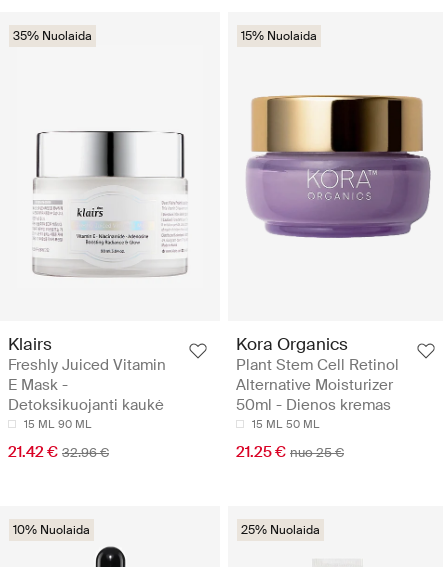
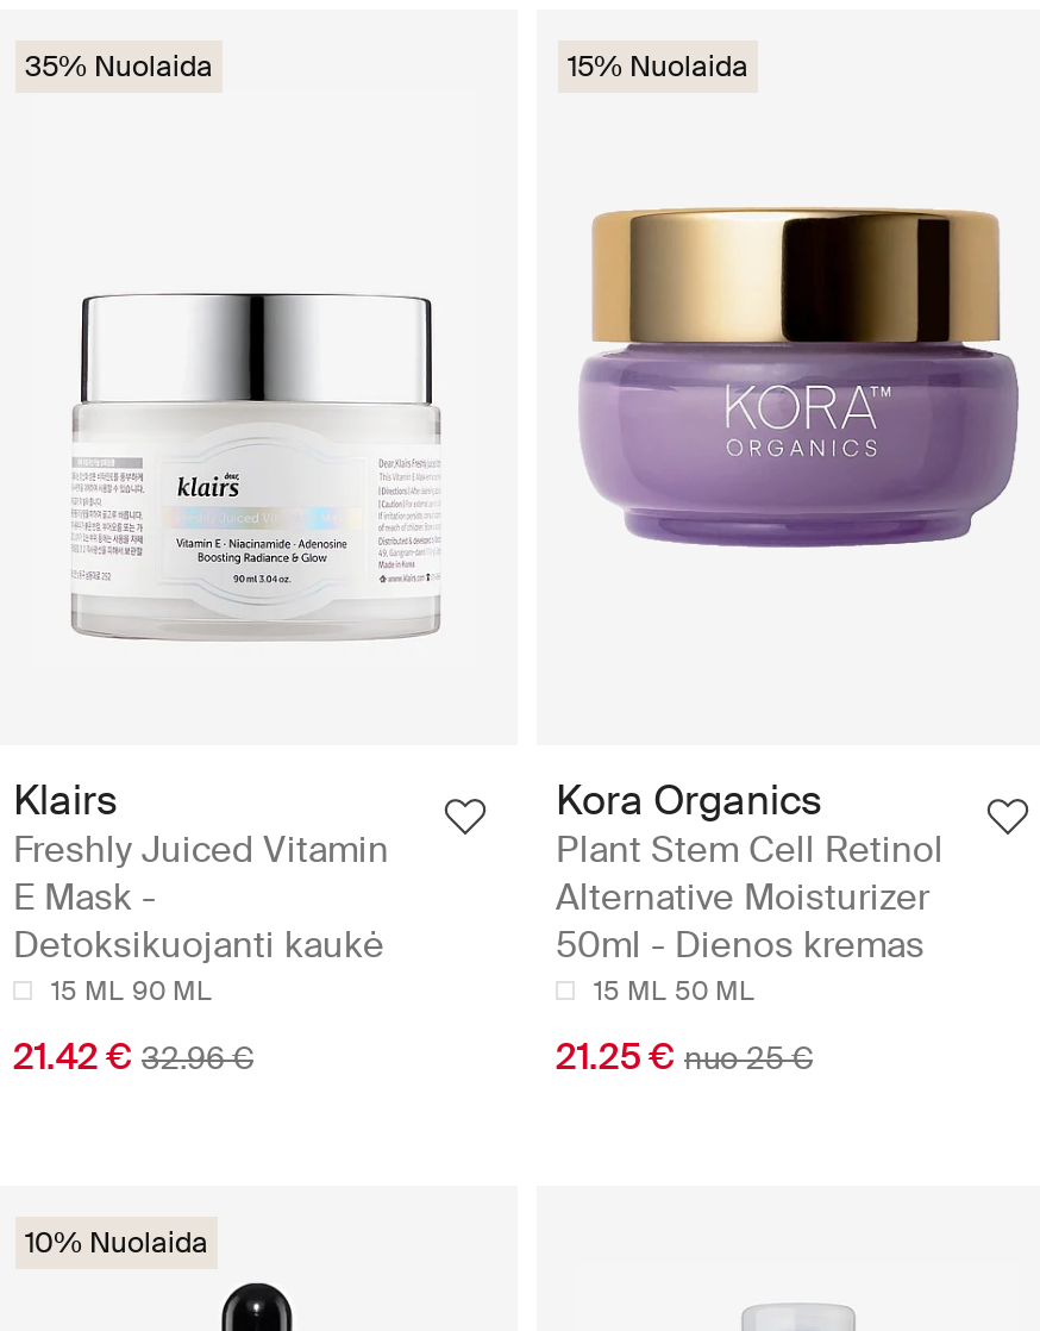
- 25% Nuolaida
